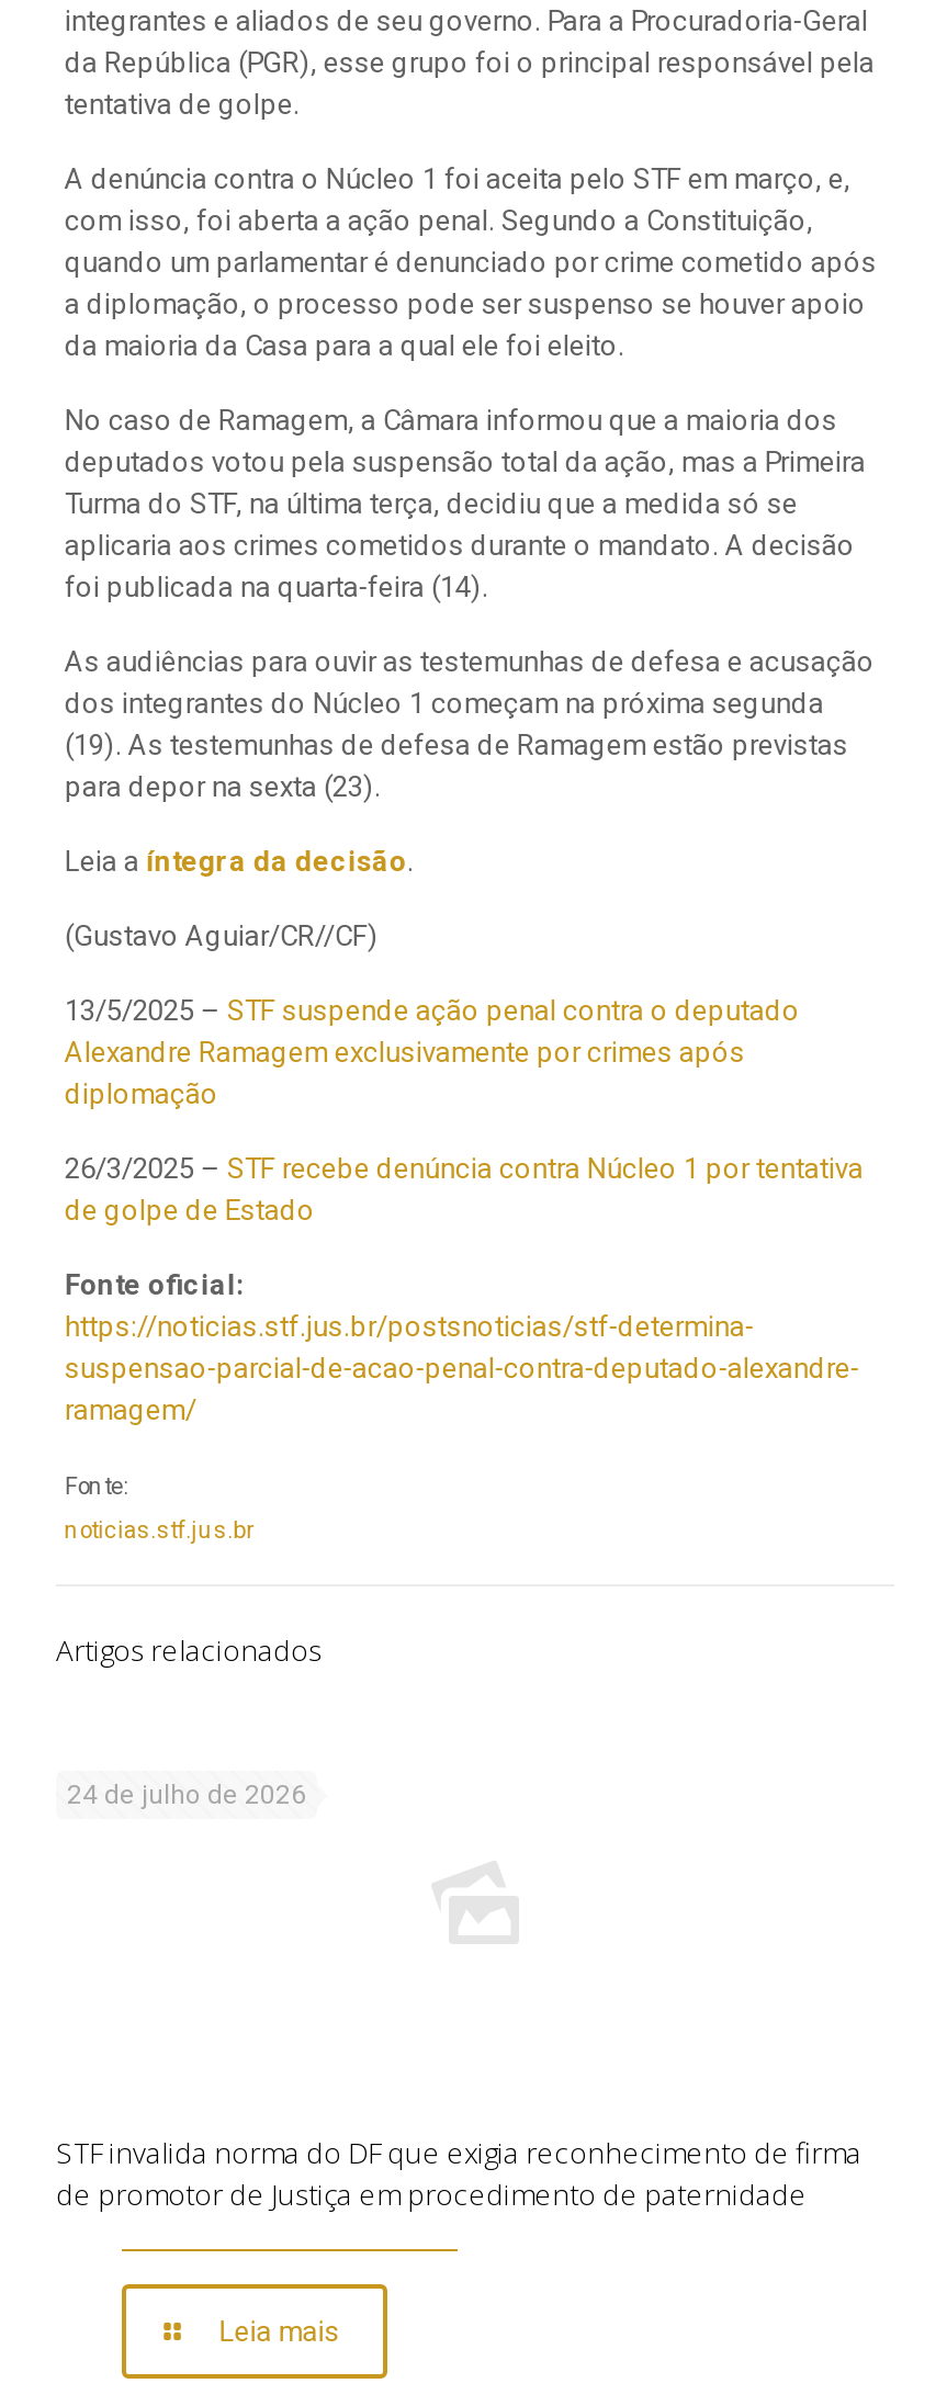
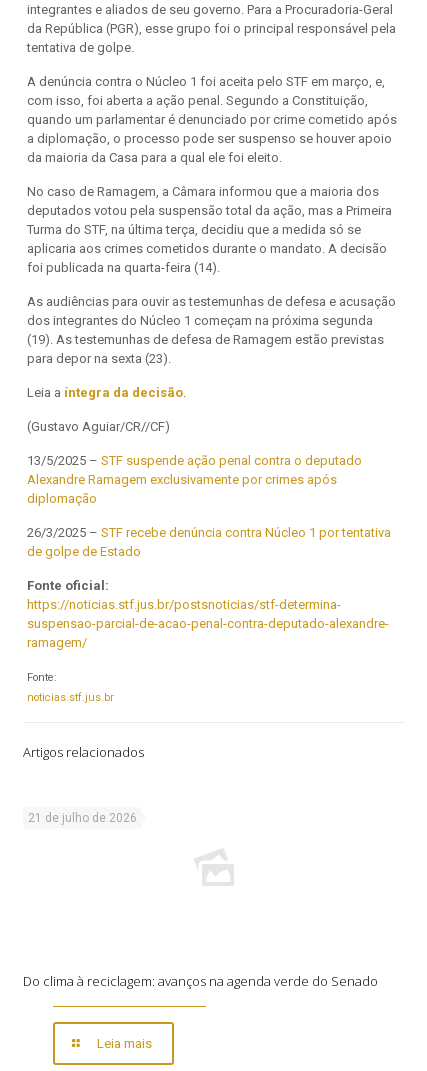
- 24 de julho de 2026
+ 21 de julho de 2026

- STF invalida norma do DF que exigia reconhecimento de firma
- de promotor de Justiça em procedimento de paternidade
+ Do clima à reciclagem: avanços na agenda verde do Senado
